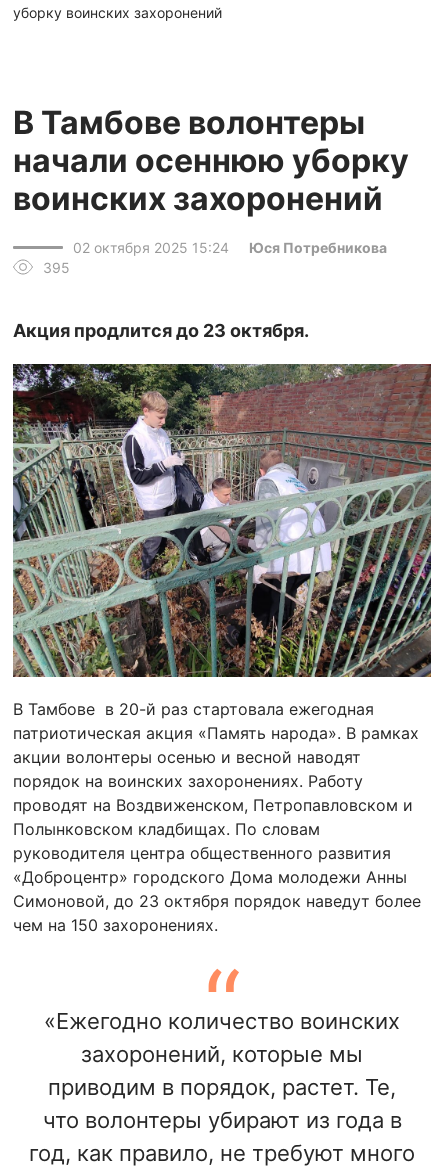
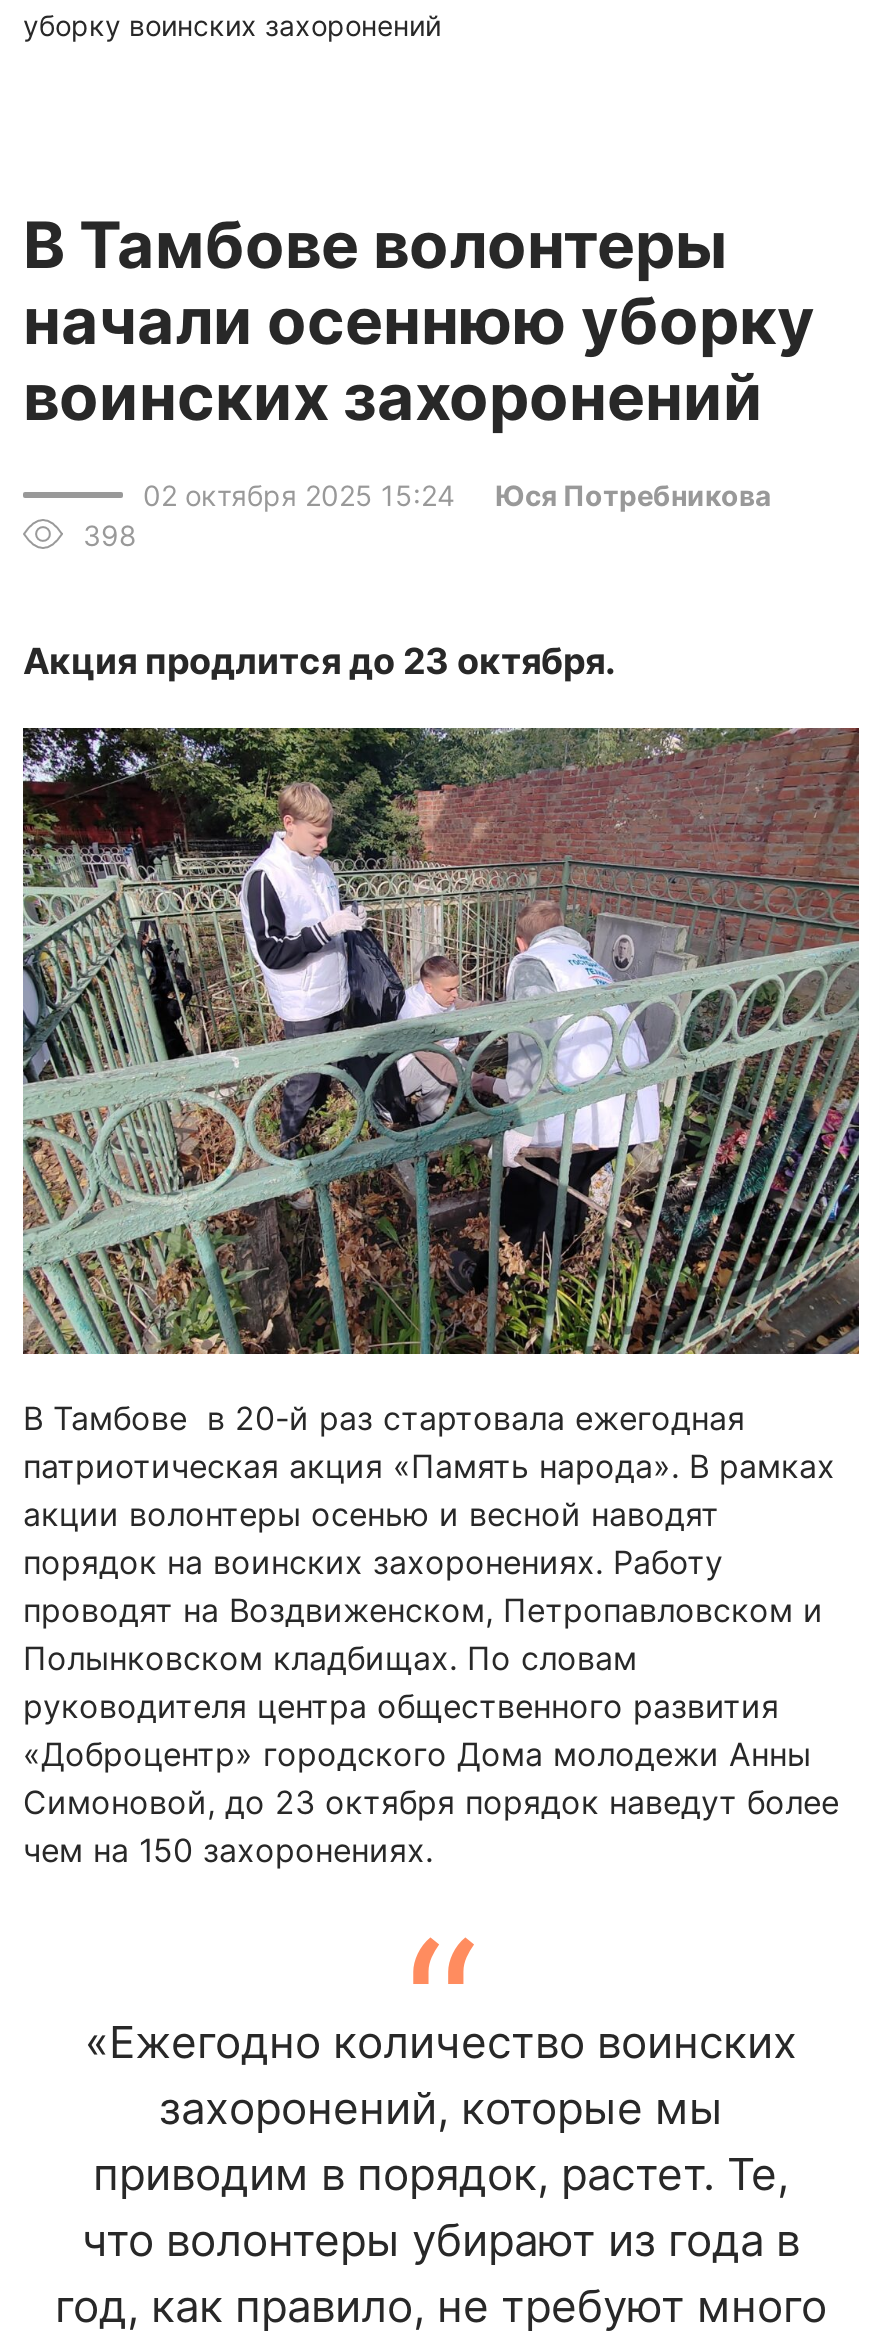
- 395
+ 398
